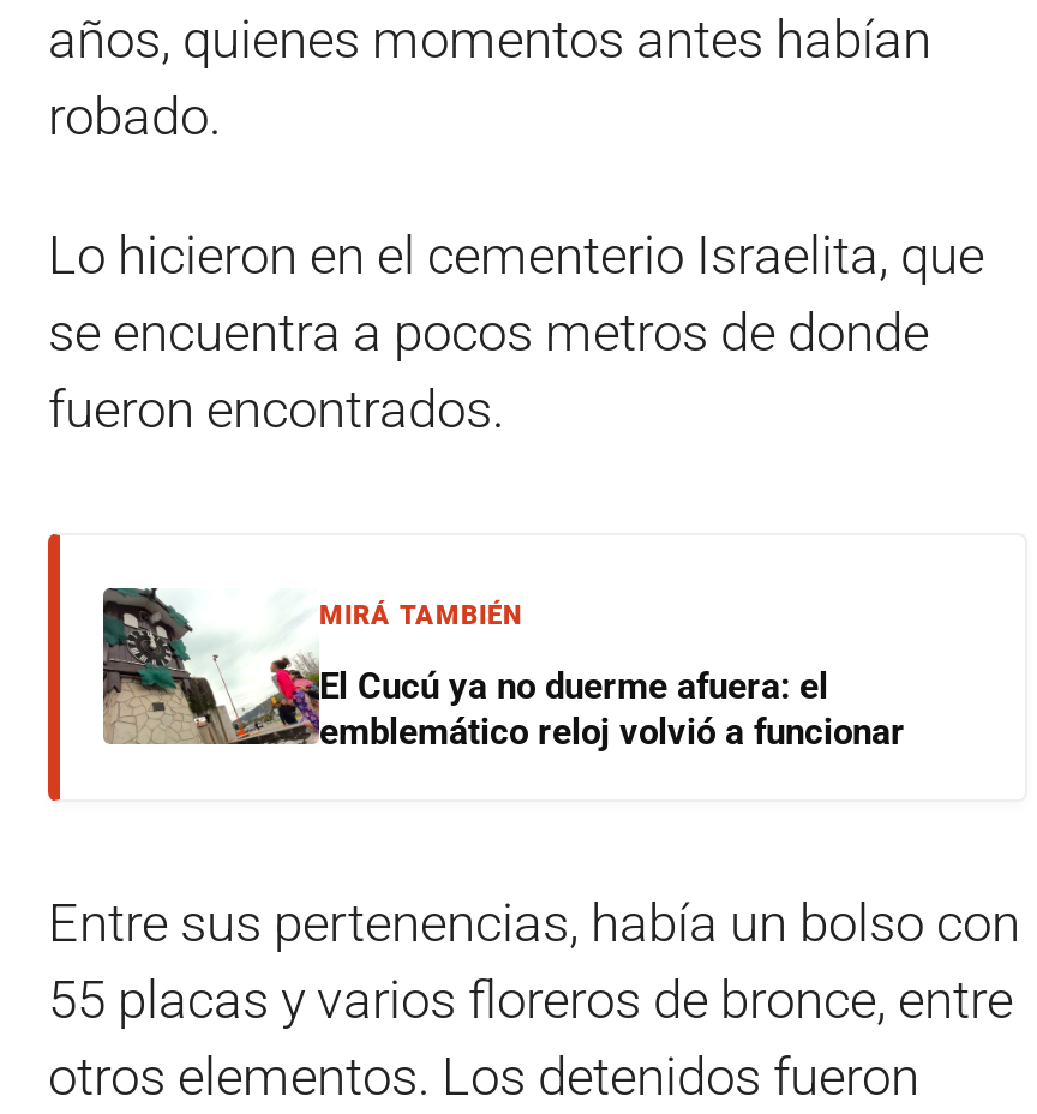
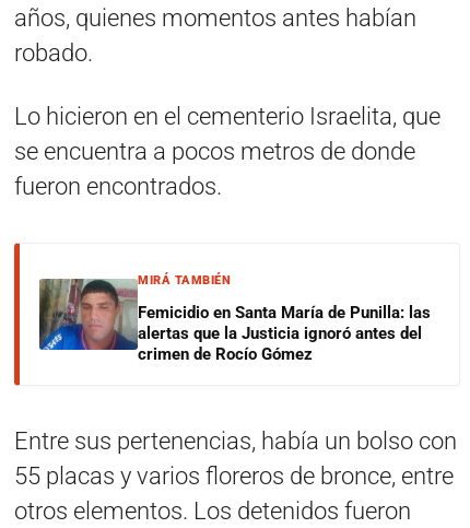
- [image]
- El Cucú ya no duerme afuera: el
- emblemático reloj volvió a funcionar
+ [image]
+ Femicidio en Santa María de Punilla: las
+ alertas que la Justicia ignoró antes del
+ crimen de Rocío Gómez
